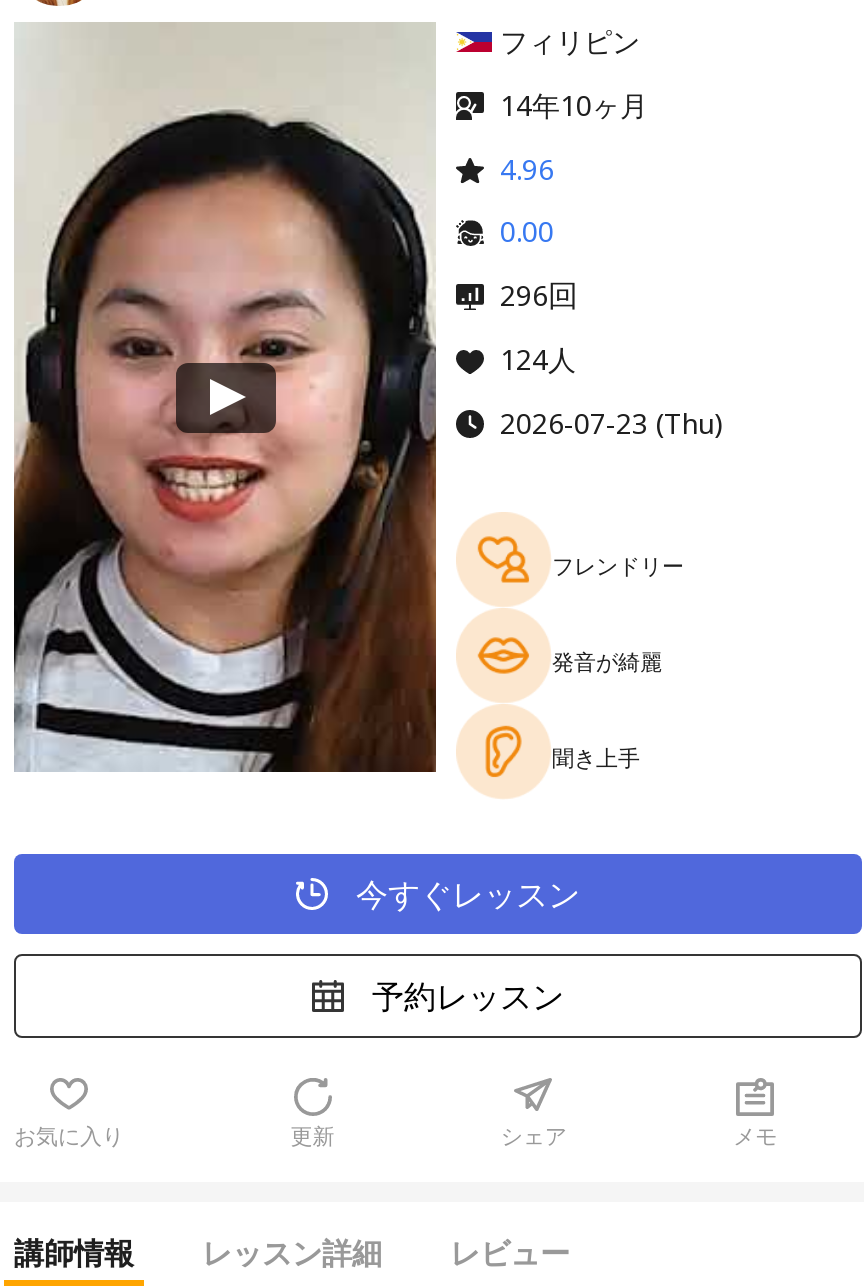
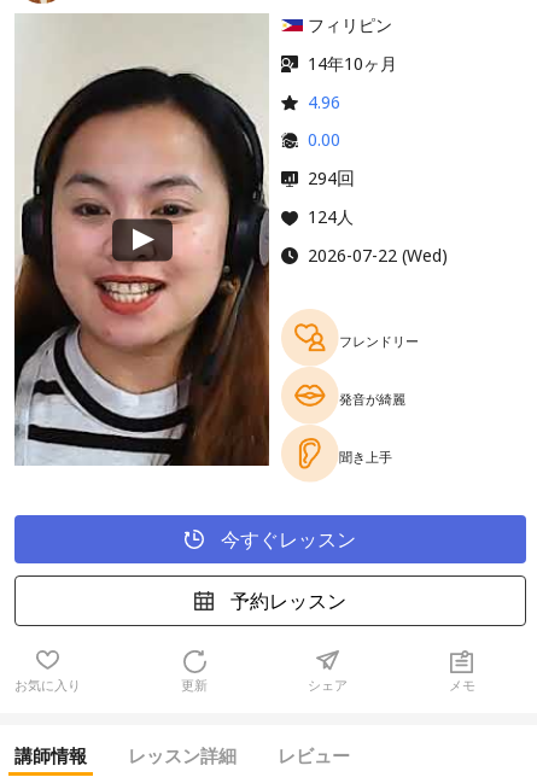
- 296回
+ 294回

- 2026-07-23 (Thu)
+ 2026-07-22 (Wed)
